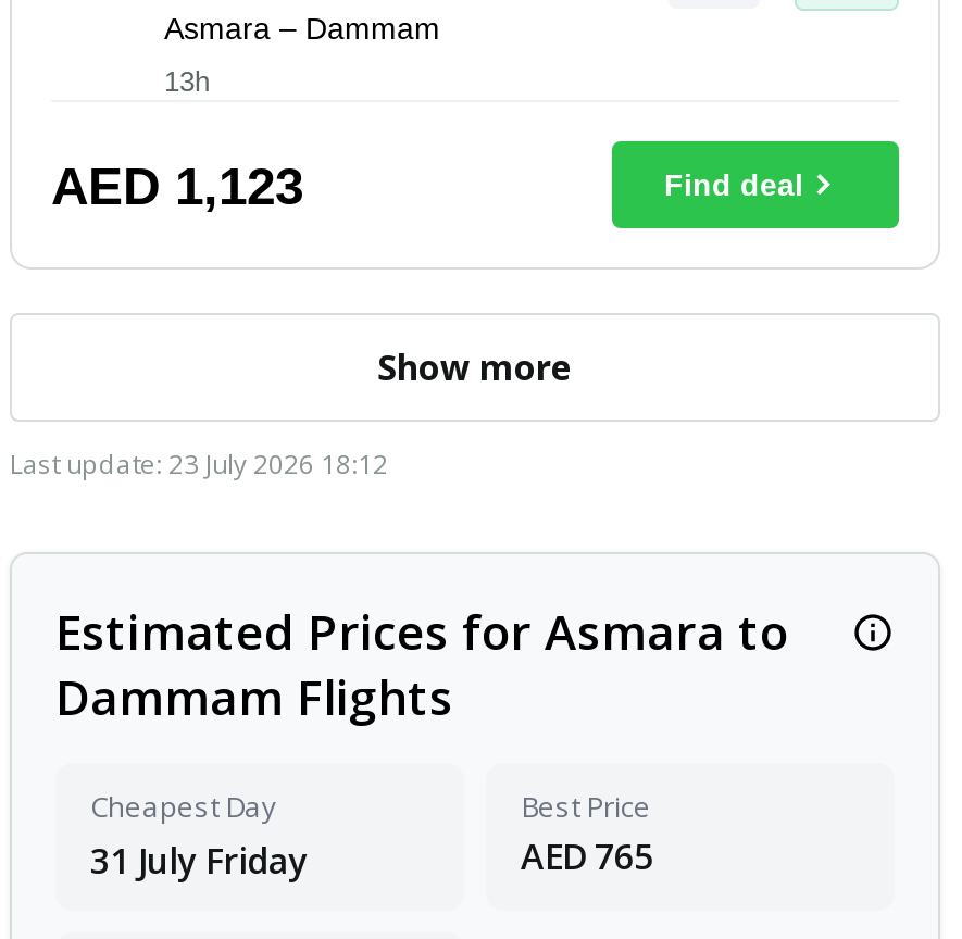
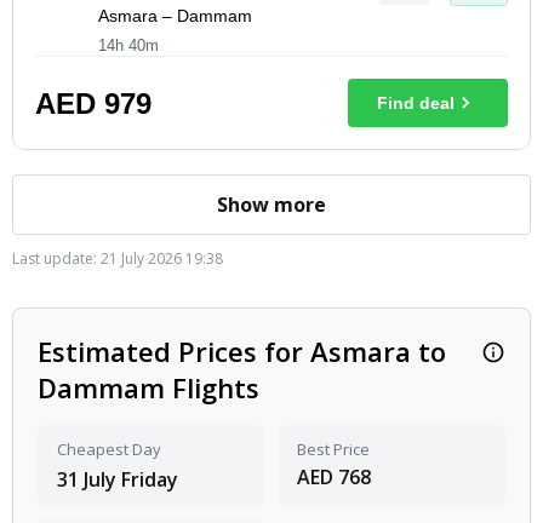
- 13h
+ 14h 40m

- AED 1,123
+ AED 979

- Last update: 23 July 2026 18:12
+ Last update: 21 July 2026 19:38

- AED 765
+ AED 768
